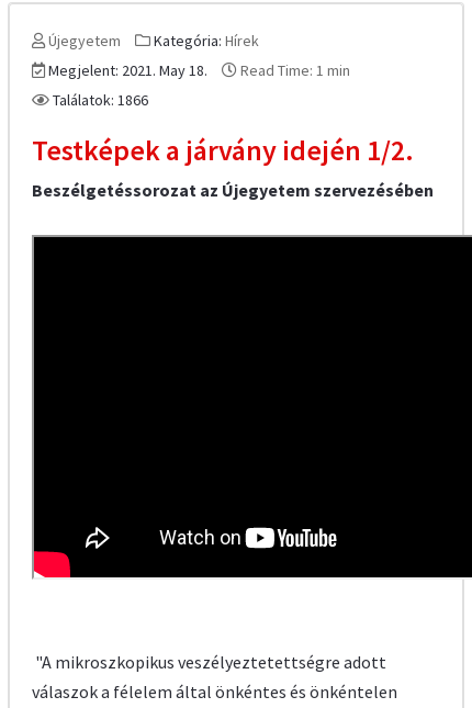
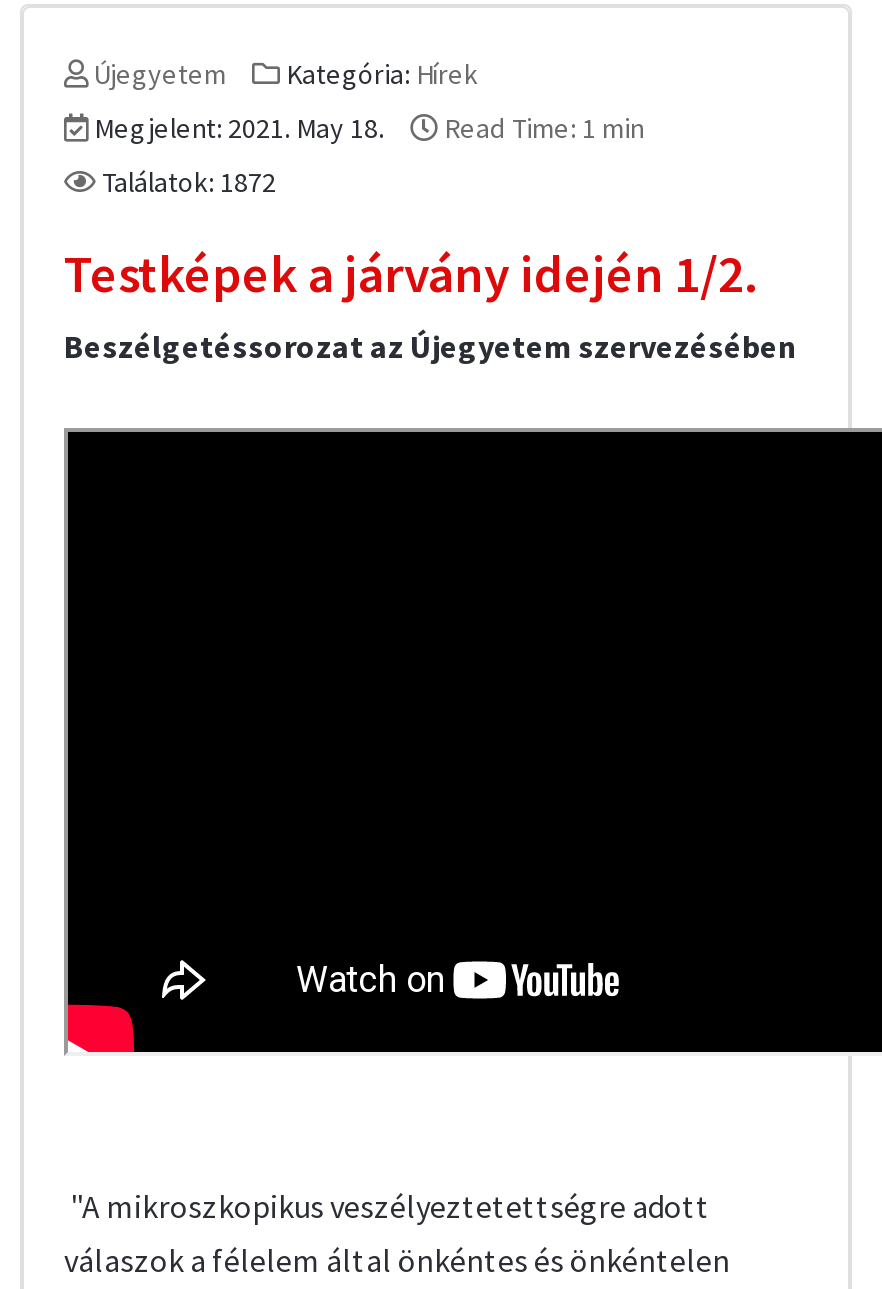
- Találatok: 1866
+ Találatok: 1872
